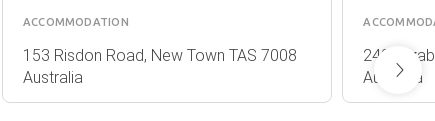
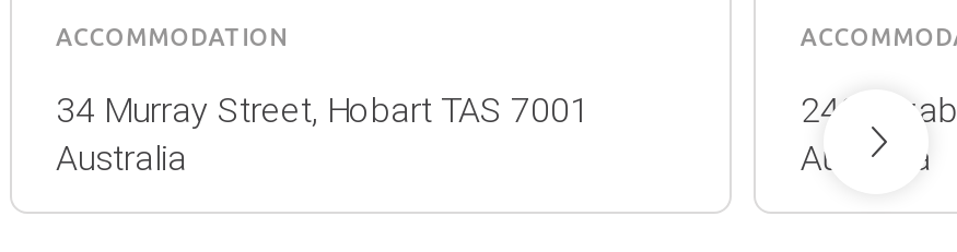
- 153 Risdon Road, New Town TAS 7008
+ 34 Murray Street, Hobart TAS 7001
